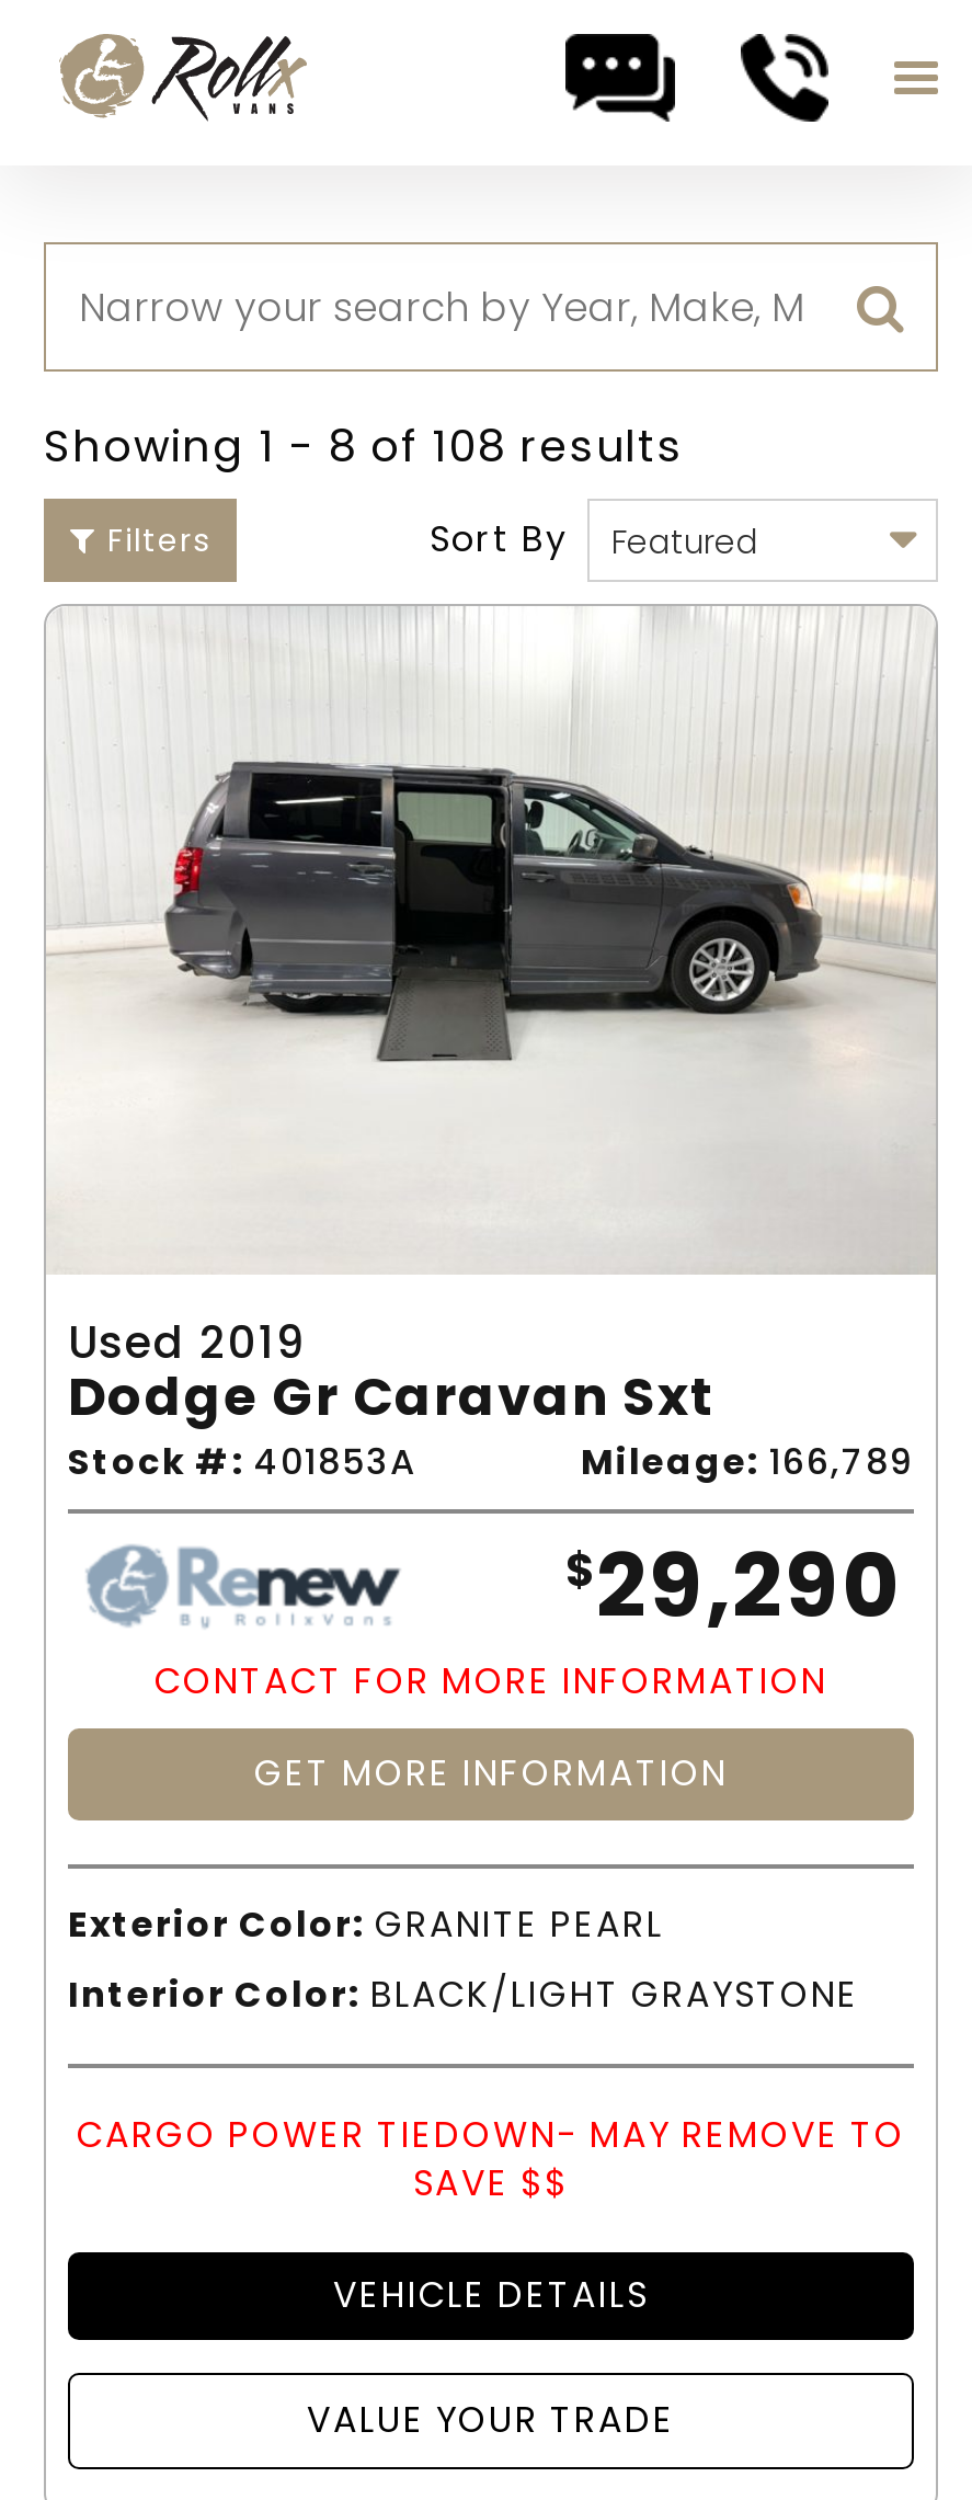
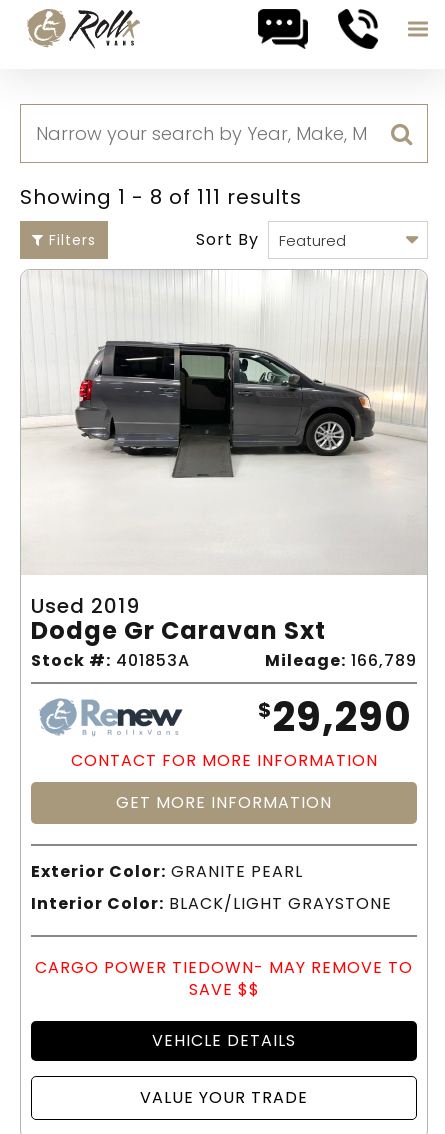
- Showing 1 - 8 of 108 results
+ Showing 1 - 8 of 111 results
